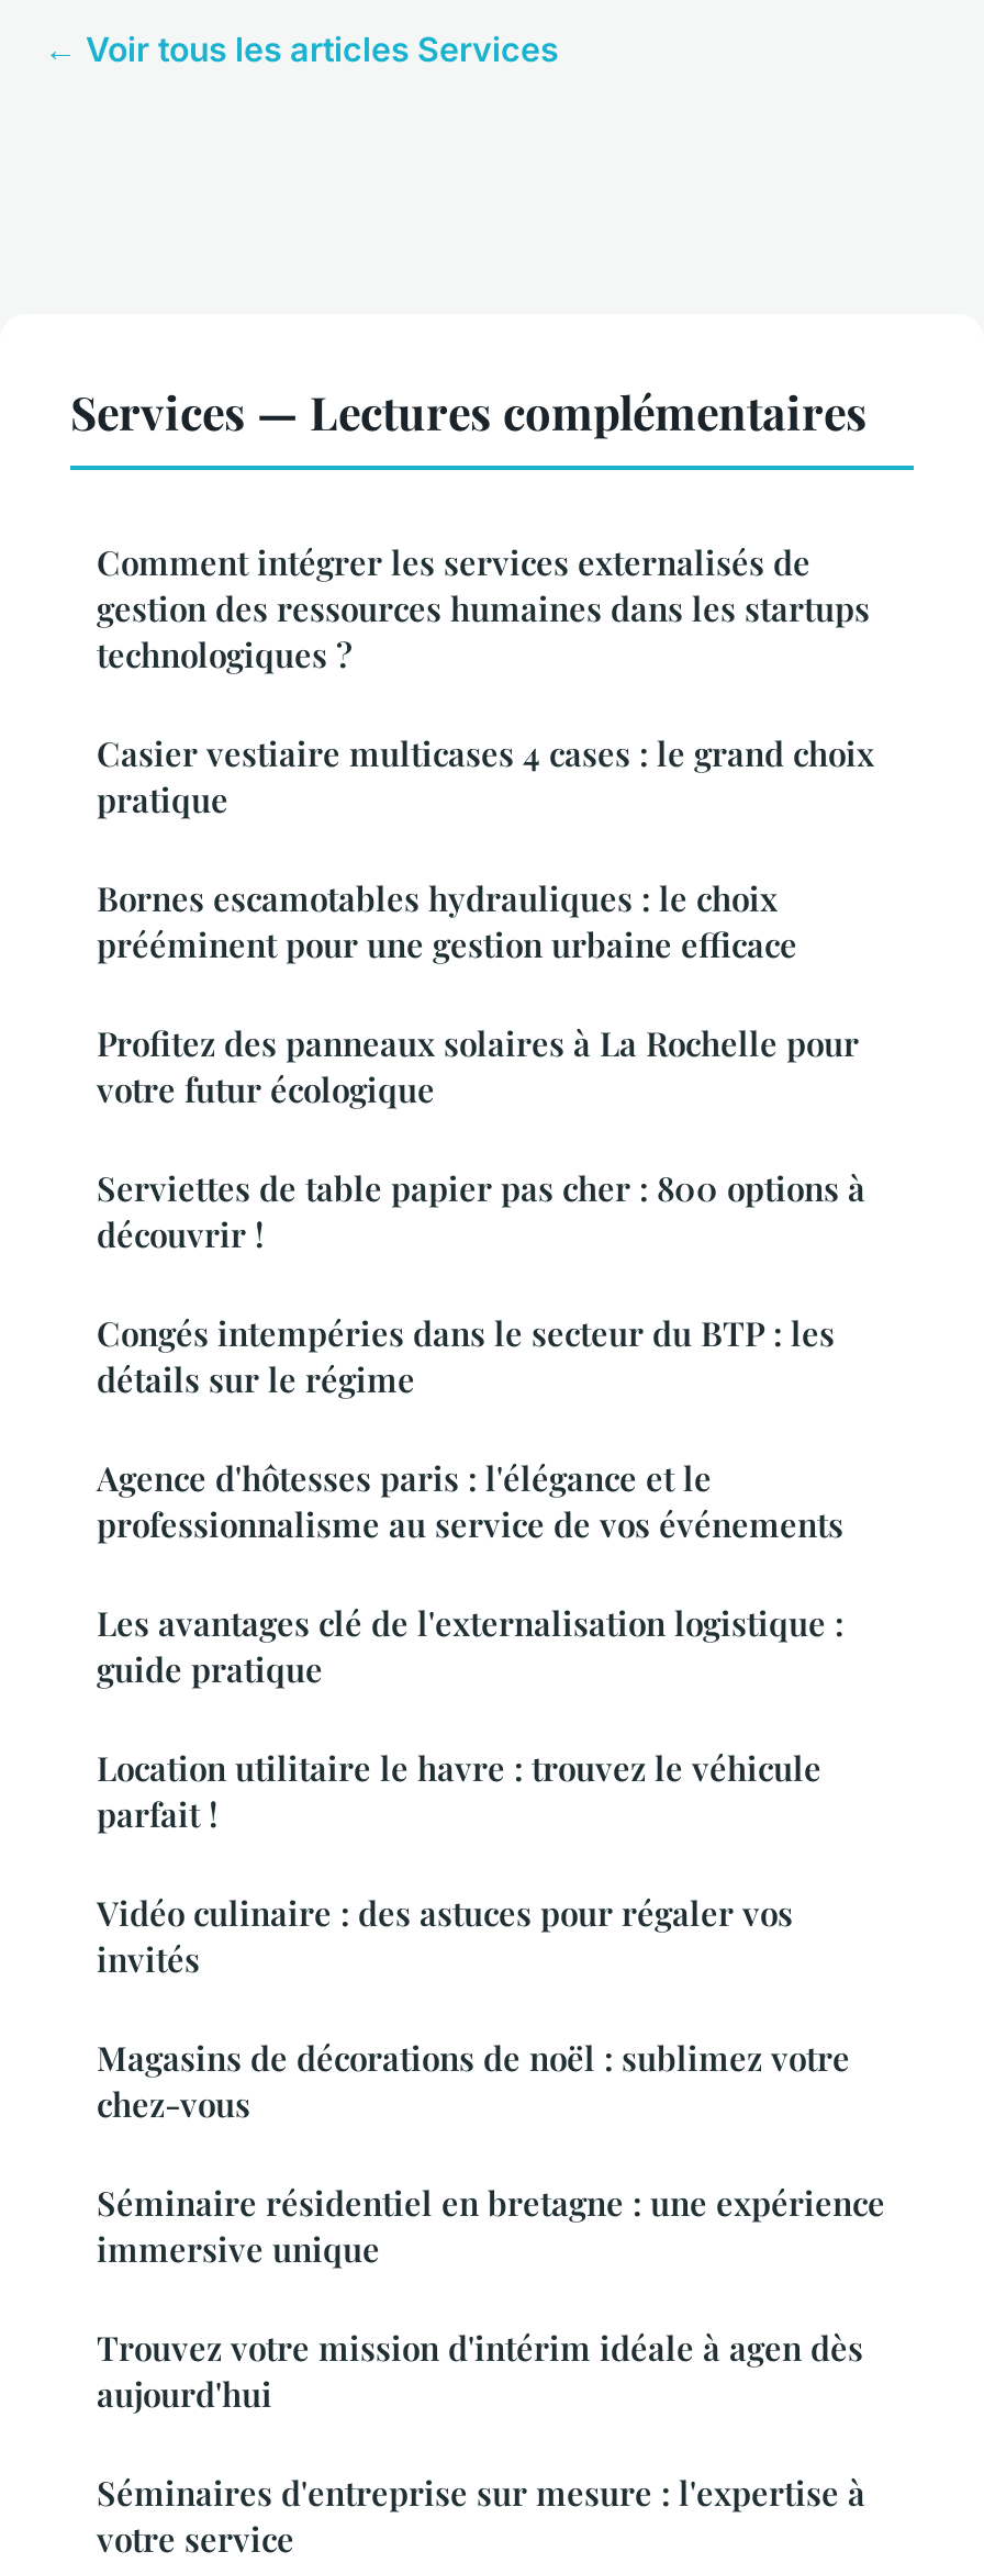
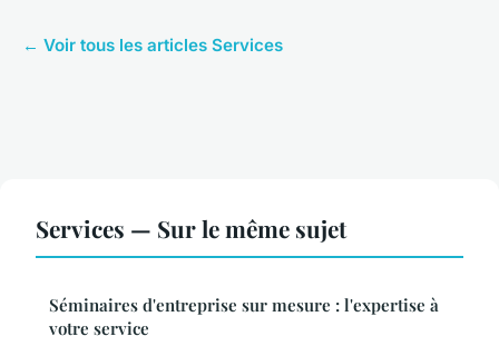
- Services — Lectures complémentaires
- Comment intégrer les services externalisés de
- gestion des ressources humaines dans les startups
- technologiques ?
- Casier vestiaire multicases 4 cases : le grand choix
- pratique
- Bornes escamotables hydrauliques : le choix
- prééminent pour une gestion urbaine efficace
- Profitez des panneaux solaires à La Rochelle pour
- votre futur écologique
- Serviettes de table papier pas cher : 800 options à
- découvrir !
- Congés intempéries dans le secteur du BTP : les
- détails sur le régime
- Agence d'hôtesses paris : l'élégance et le
- professionnalisme au service de vos événements
- Les avantages clé de l'externalisation logistique :
- guide pratique
- Location utilitaire le havre : trouvez le véhicule
- parfait !
- Vidéo culinaire : des astuces pour régaler vos
- invités
- Magasins de décorations de noël : sublimez votre
- chez-vous
- Séminaire résidentiel en bretagne : une expérience
- immersive unique
- Trouvez votre mission d'intérim idéale à agen dès
- aujourd'hui
+ Services — Sur le même sujet
